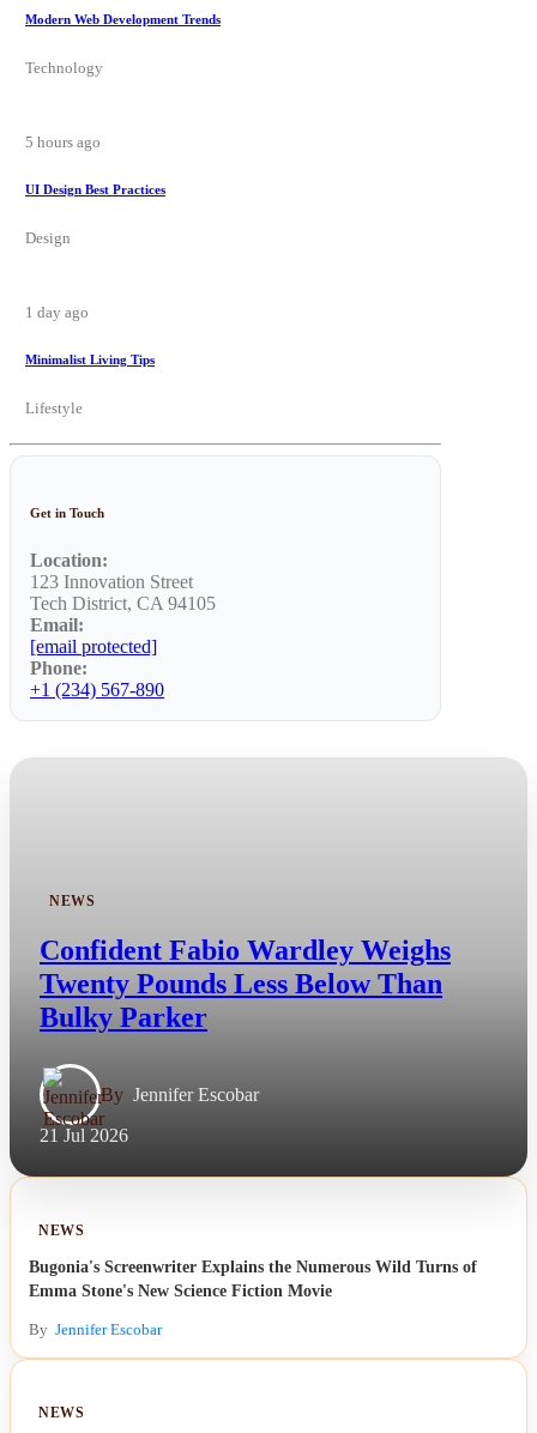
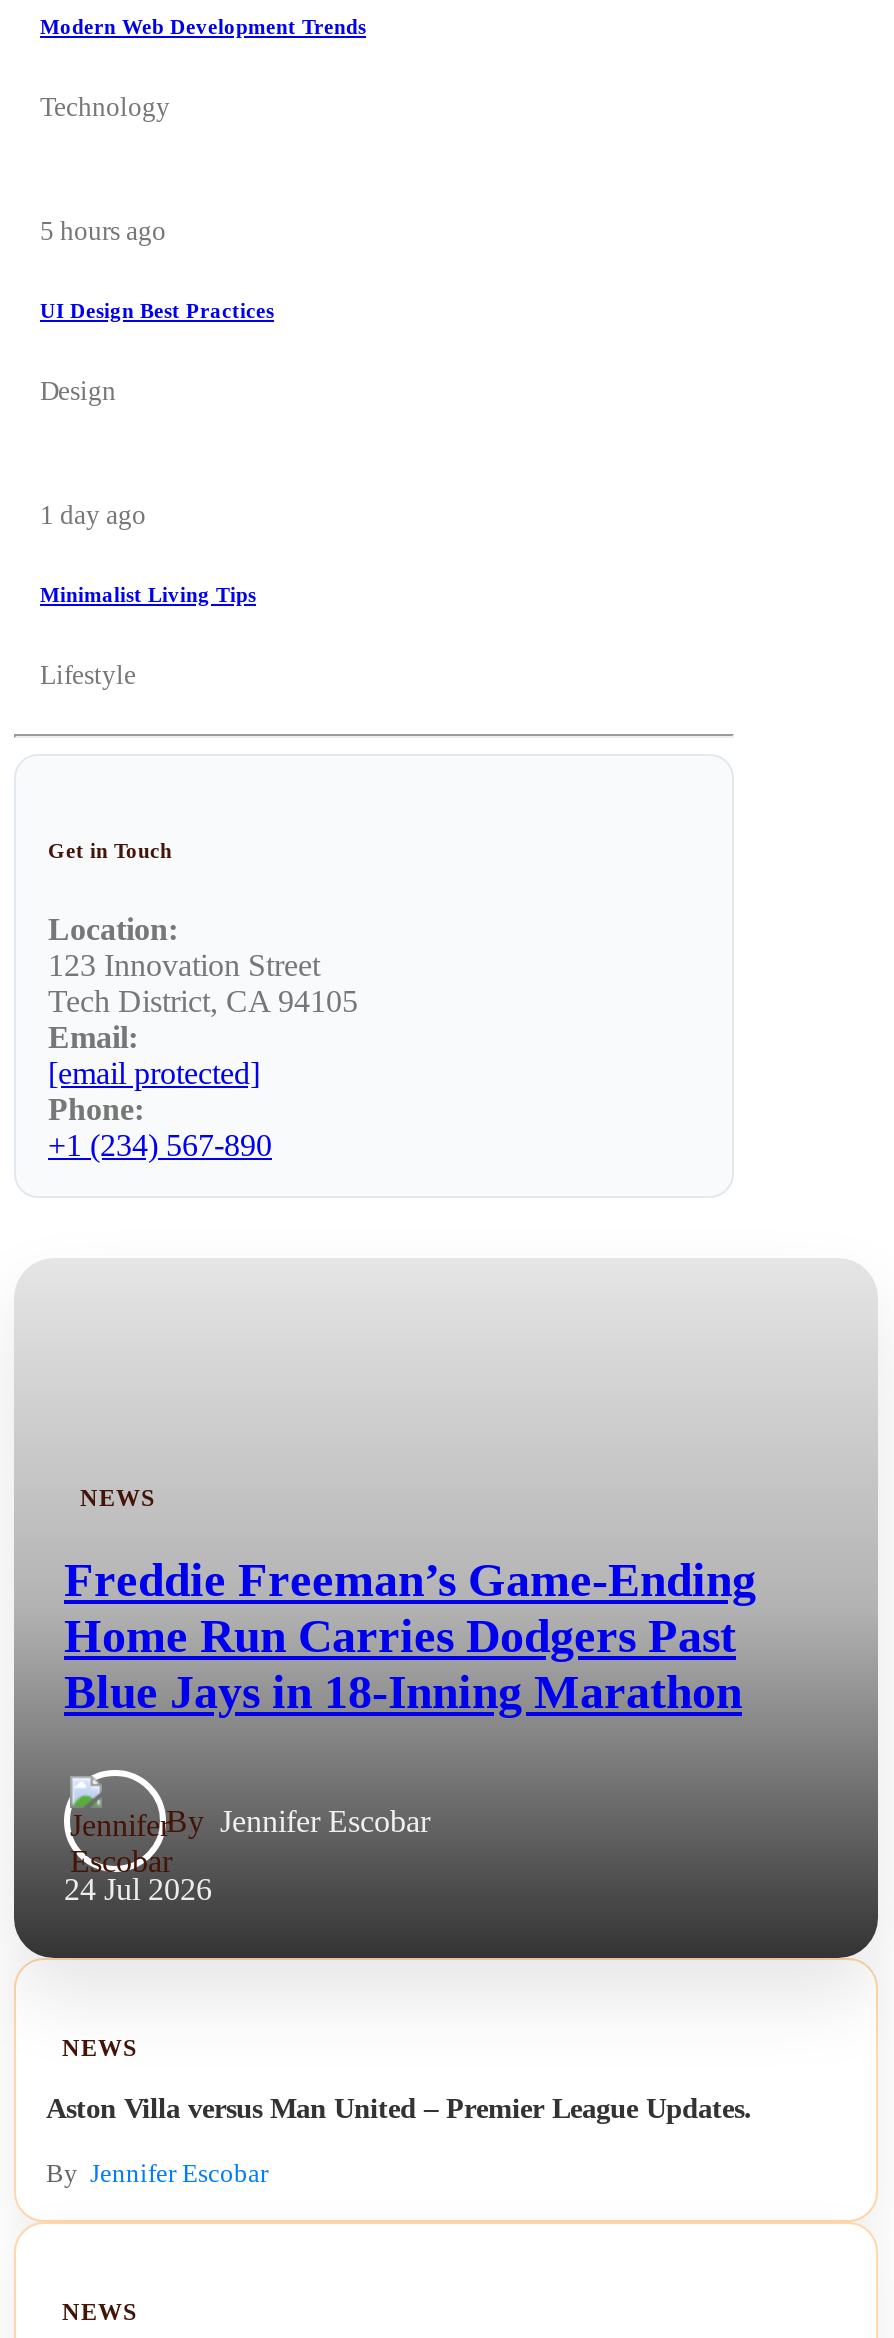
- Confident Fabio Wardley Weighs
- Twenty Pounds Less Below Than
- Bulky Parker
+ Freddie Freeman’s Game-Ending
+ Home Run Carries Dodgers Past
+ Blue Jays in 18-Inning Marathon

- 21 Jul 2026
+ 24 Jul 2026

- Bugonia's Screenwriter Explains the Numerous Wild Turns of
- Emma Stone's New Science Fiction Movie
+ Aston Villa versus Man United – Premier League Updates.
